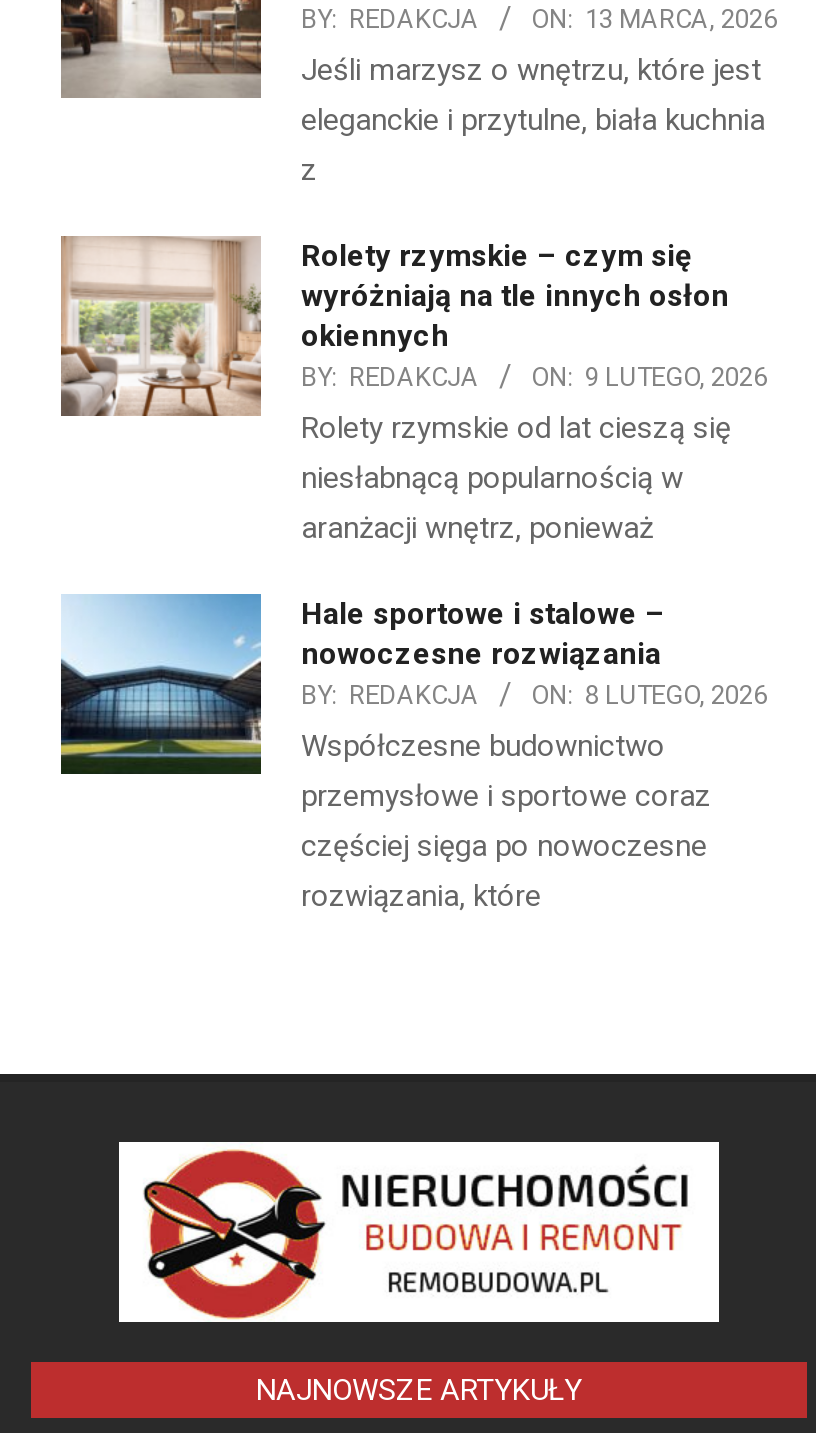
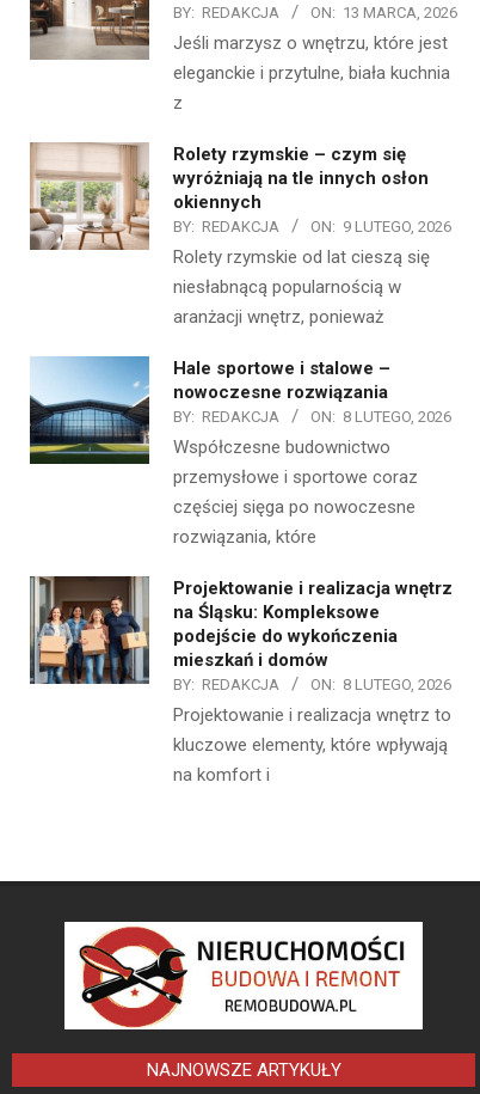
+ [image]
+ Projektowanie i realizacja wnętrz
+ na Śląsku: Kompleksowe
+ podejście do wykończenia
+ mieszkań i domów
+ BY: REDAKCJA
+ ON: 8 LUTEGO, 2026
+ Projektowanie i realizacja wnętrz to
+ kluczowe elementy, które wpływają
+ na komfort i
